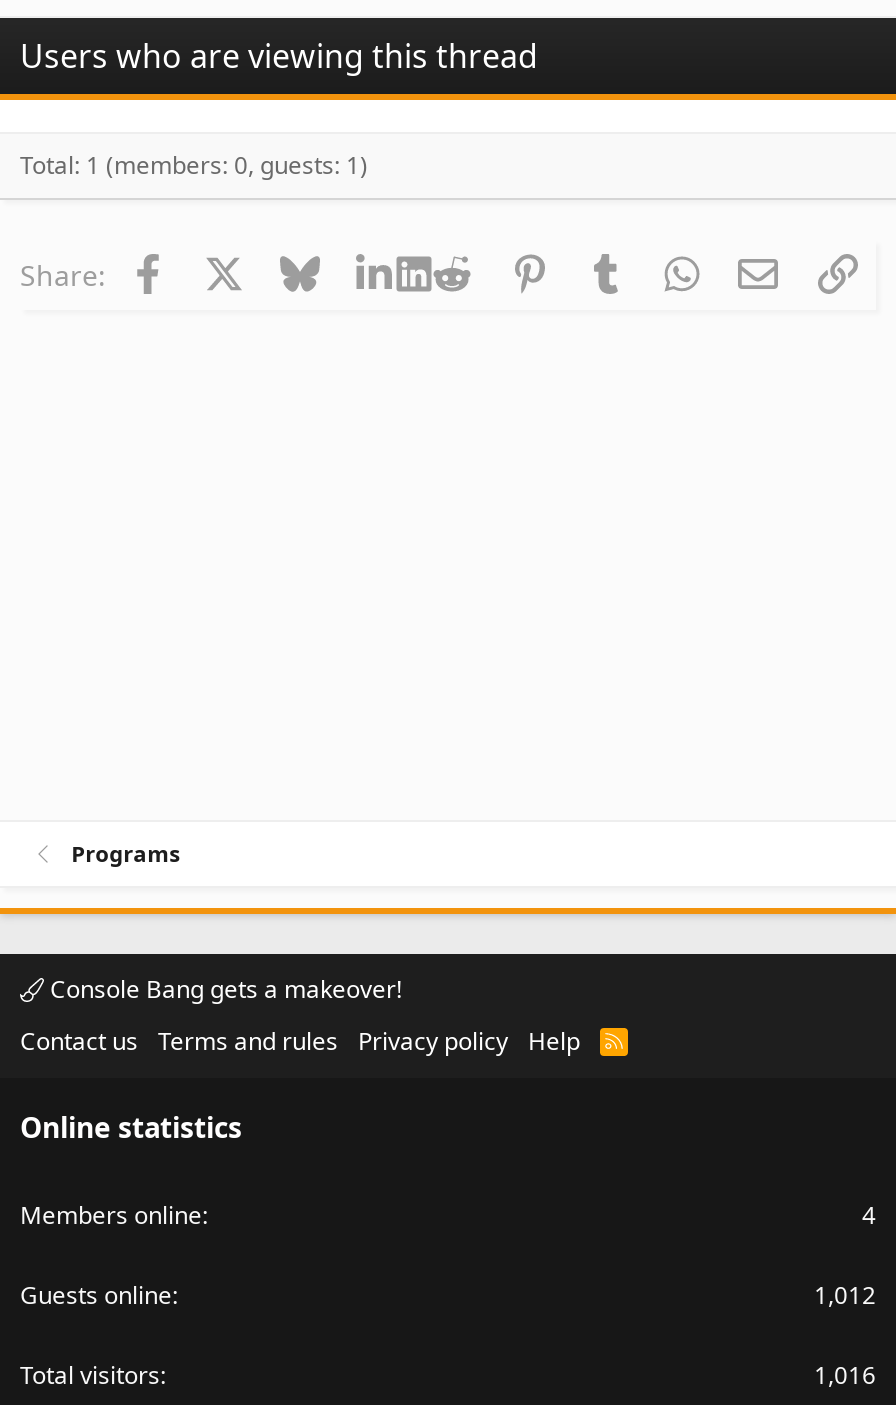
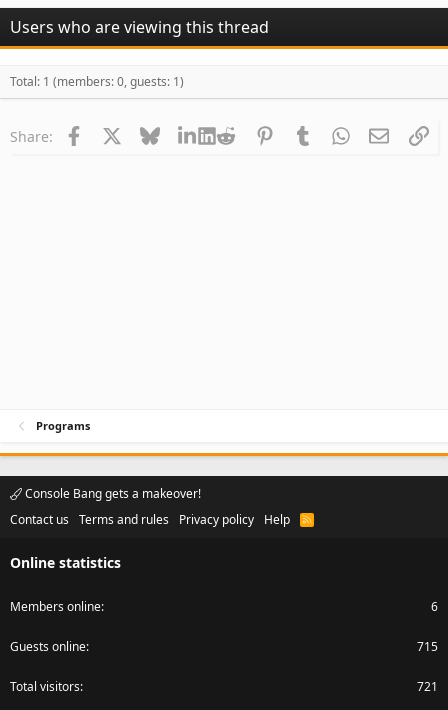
- 4
+ 6

- 1,012
+ 715

- 1,016
+ 721
